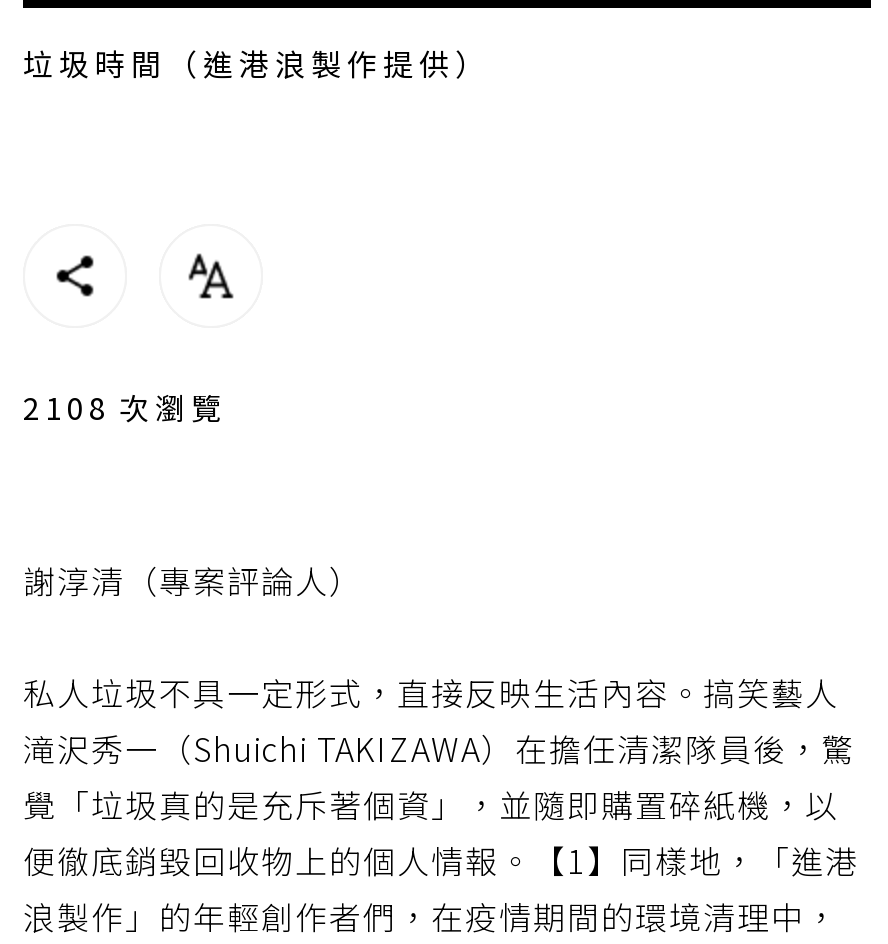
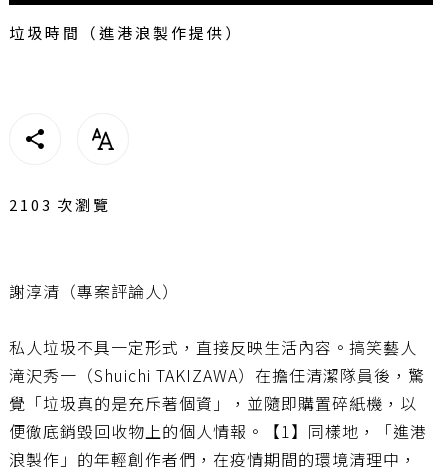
- 2108 次瀏覽
+ 2103 次瀏覽
